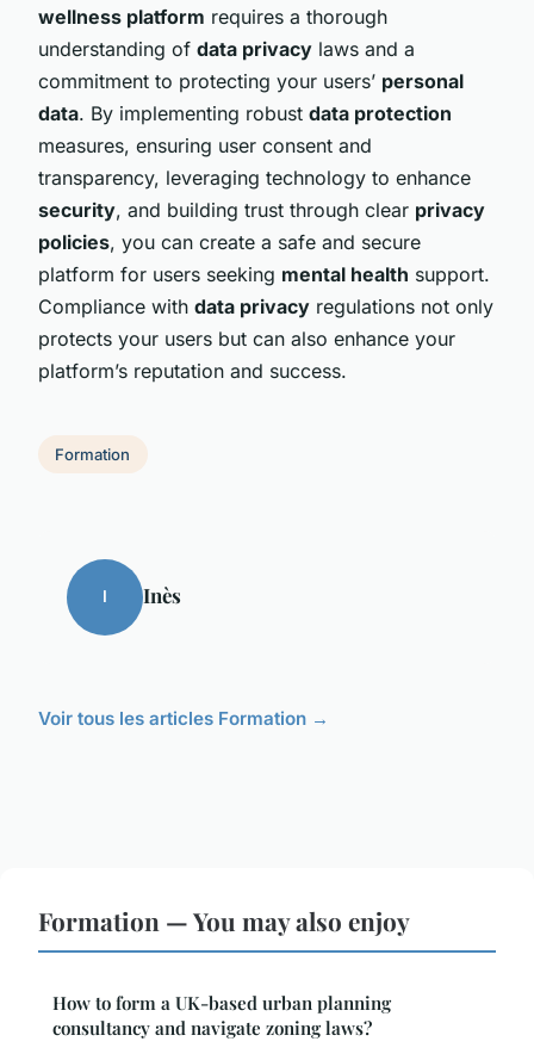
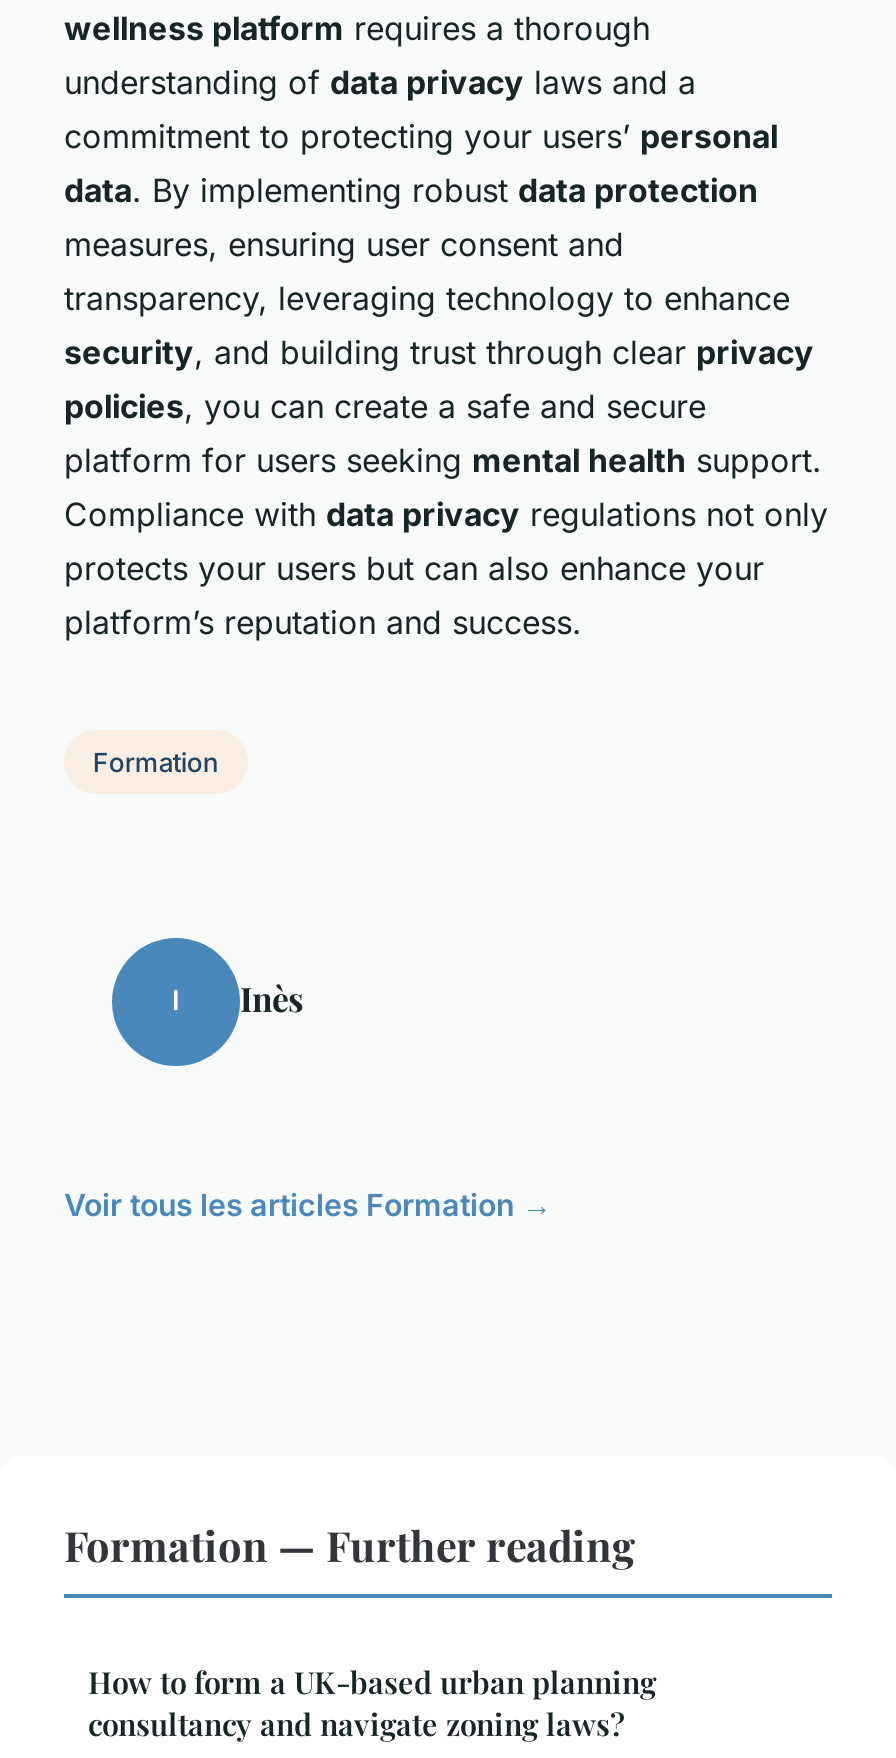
- Formation — You may also enjoy
+ Formation — Further reading
